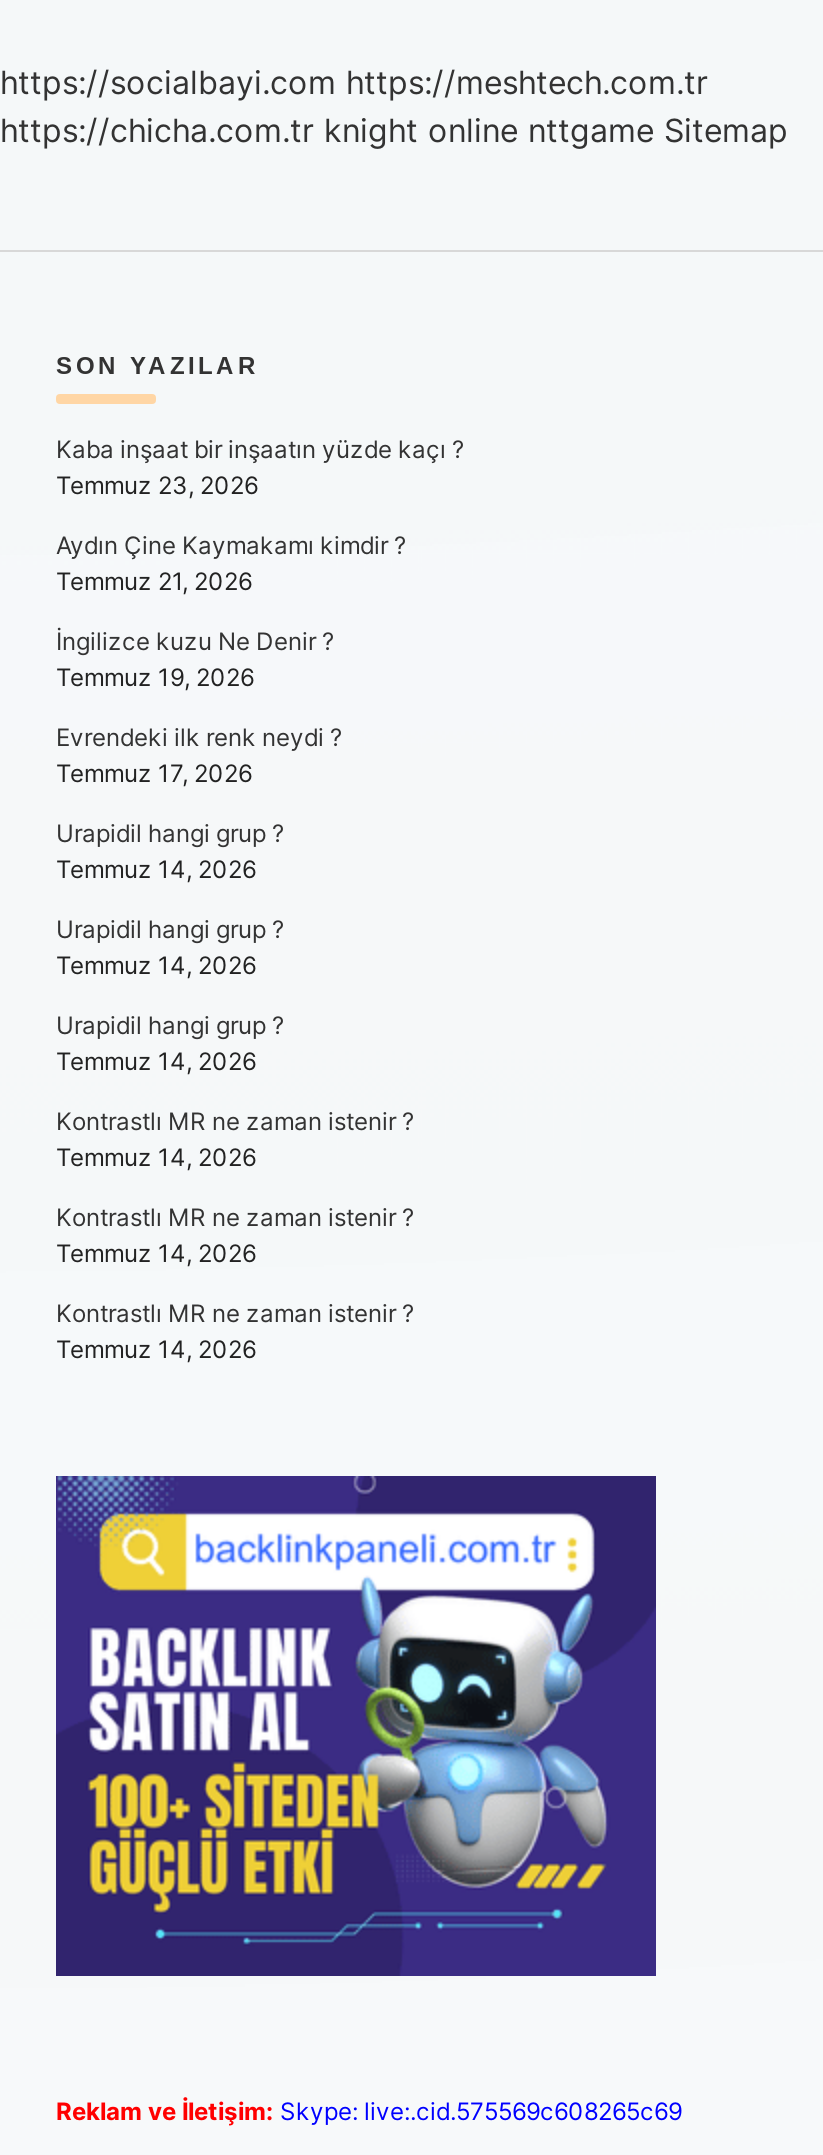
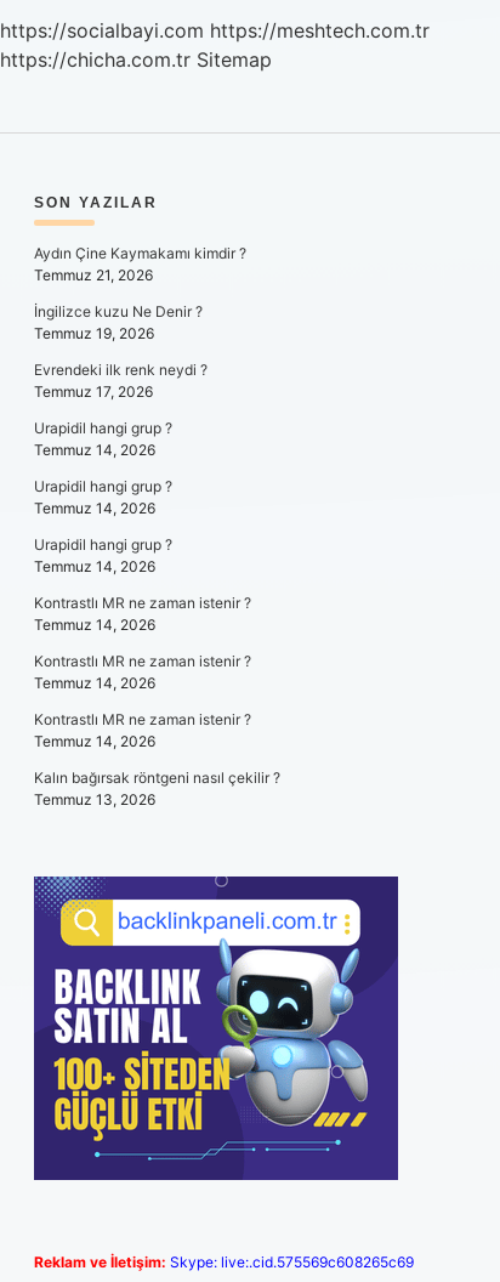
- https://chicha.com.tr knight online nttgame Sitemap
+ https://chicha.com.tr Sitemap

- Kaba inşaat bir inşaatın yüzde kaçı ?
- Temmuz 23, 2026

moved up: Aydın Çine Kaymakamı kimdir ? | Temmuz 21, 2026 | İngilizce kuzu Ne Denir ? | ... | Kontrastlı MR ne zaman istenir ? | Temmuz 14, 2026

+ Kalın bağırsak röntgeni nasıl çekilir ?
+ Temmuz 13, 2026
